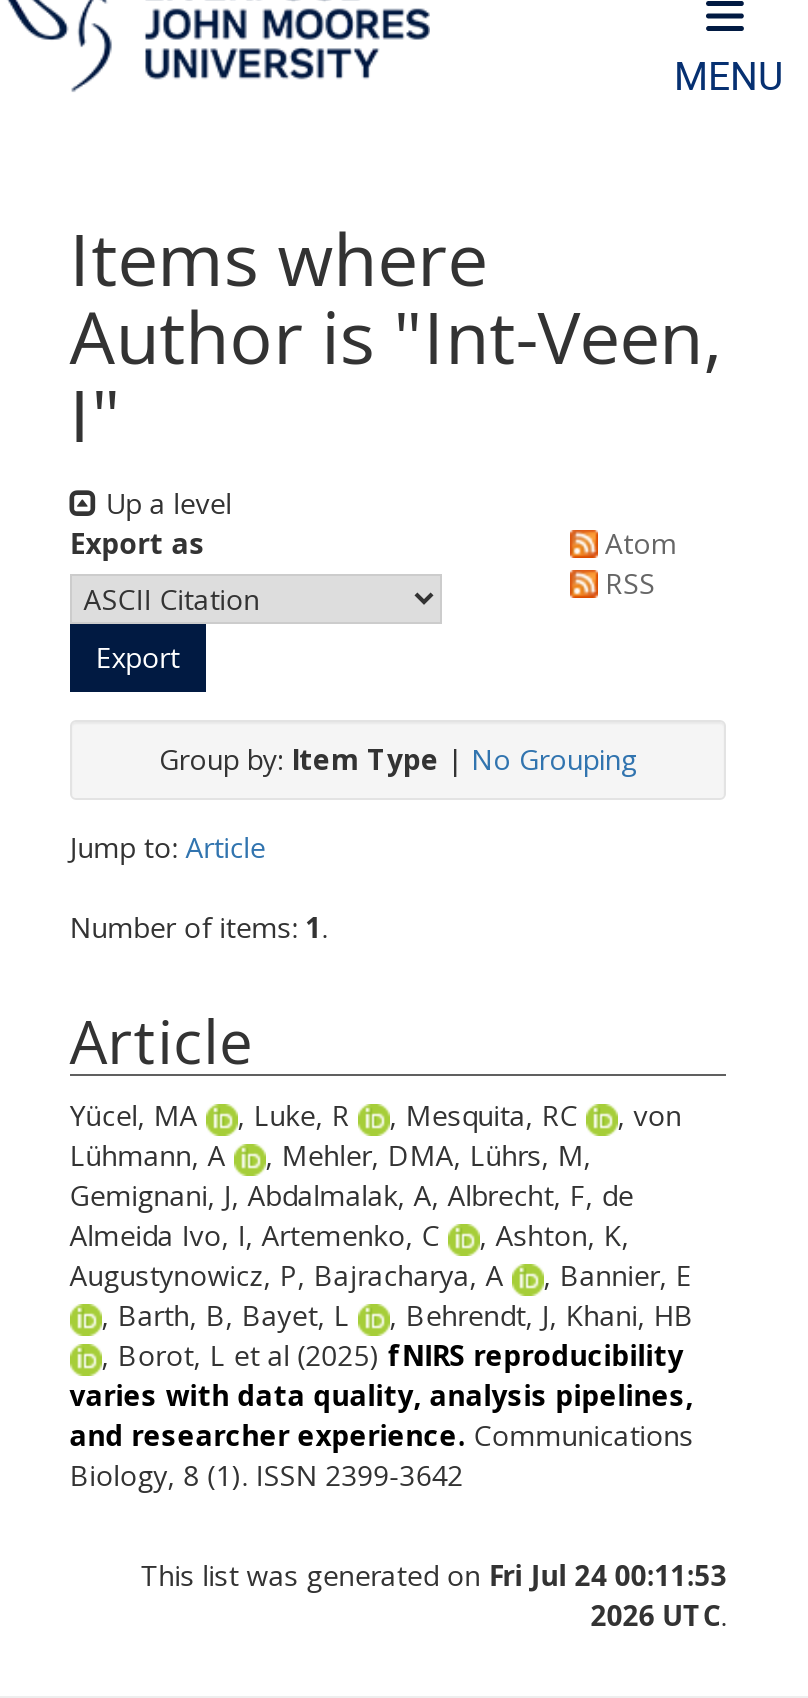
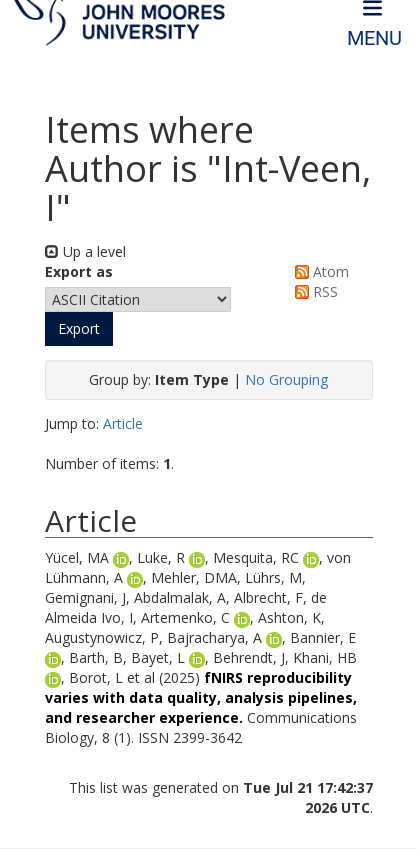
- This list was generated on Fri Jul 24 00:11:53
+ This list was generated on Tue Jul 21 17:42:37
